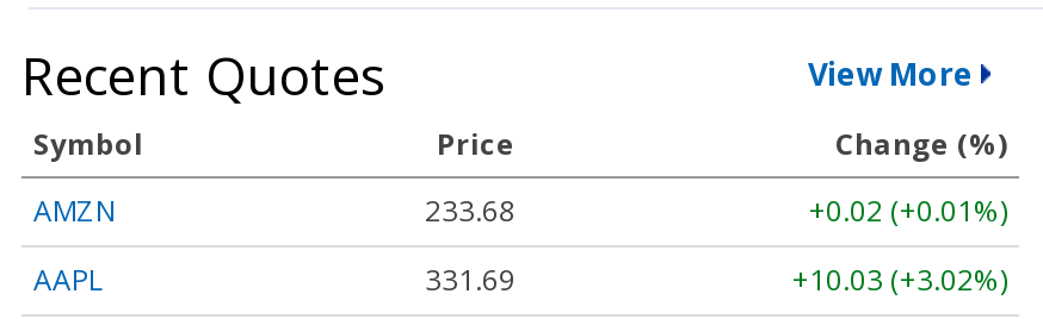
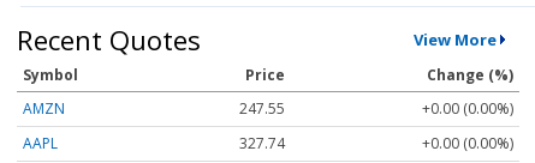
- 233.68
+ 247.55

- +0.02 (+0.01%)
+ +0.00 (0.00%)

- 331.69
+ 327.74

- +10.03 (+3.02%)
+ +0.00 (0.00%)
